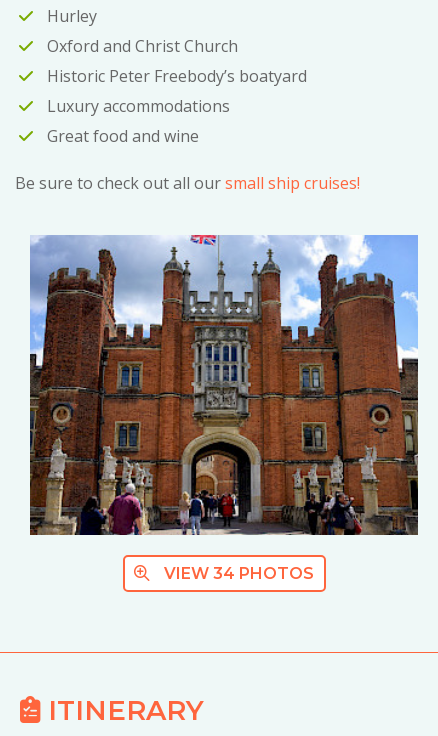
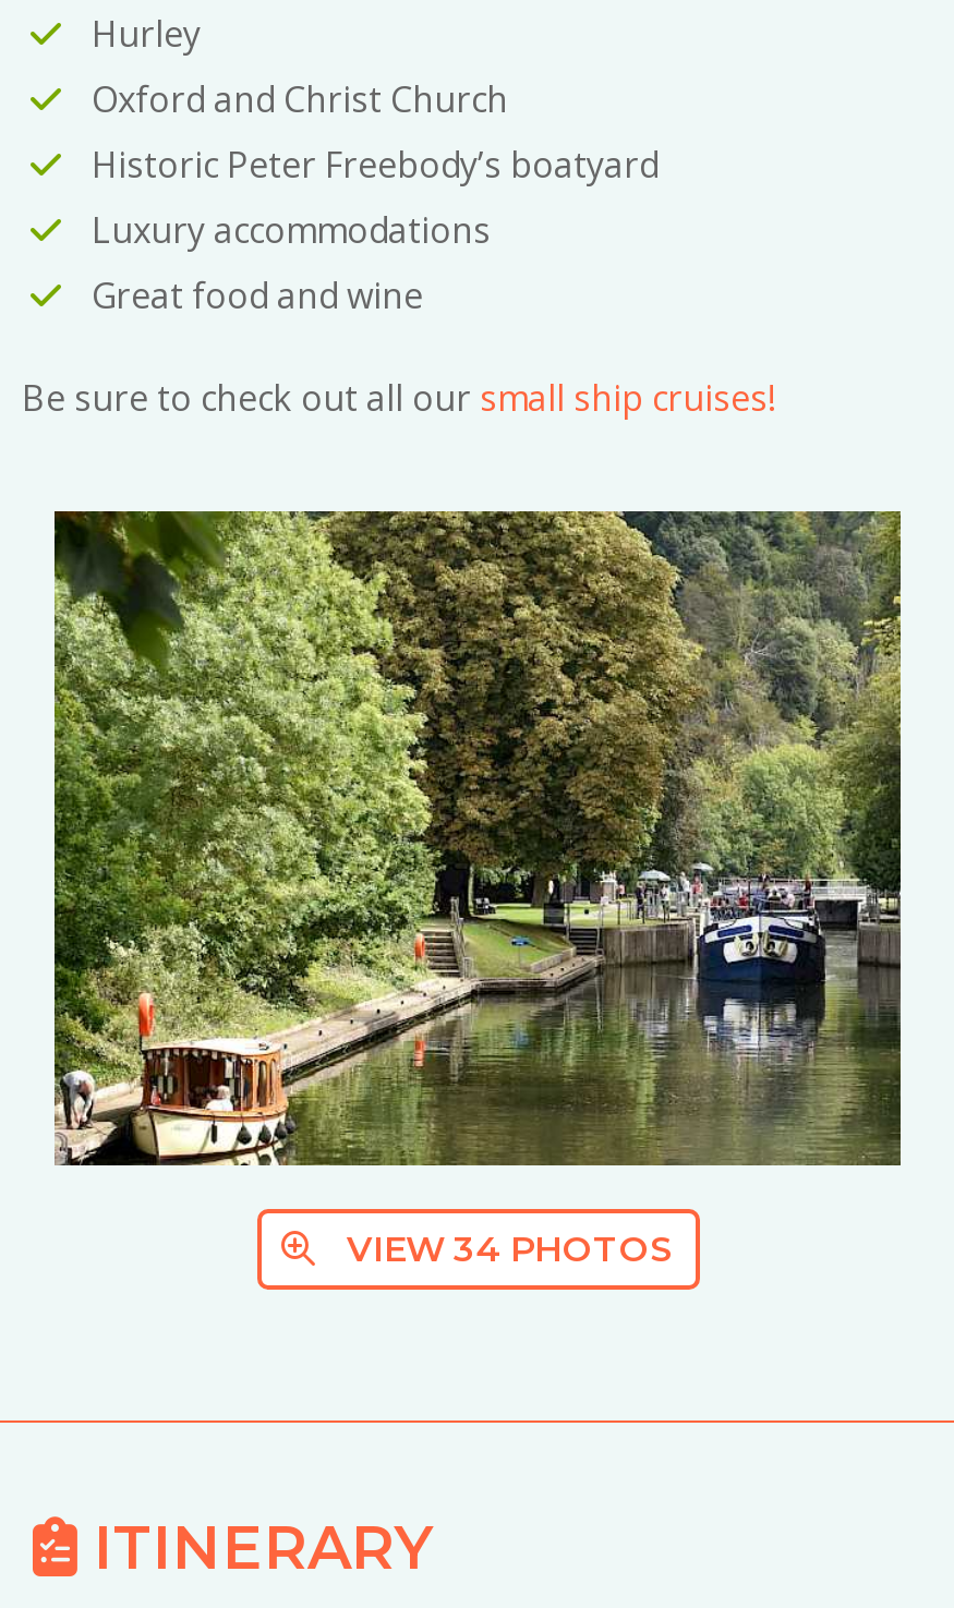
- [image]
+ [image]
